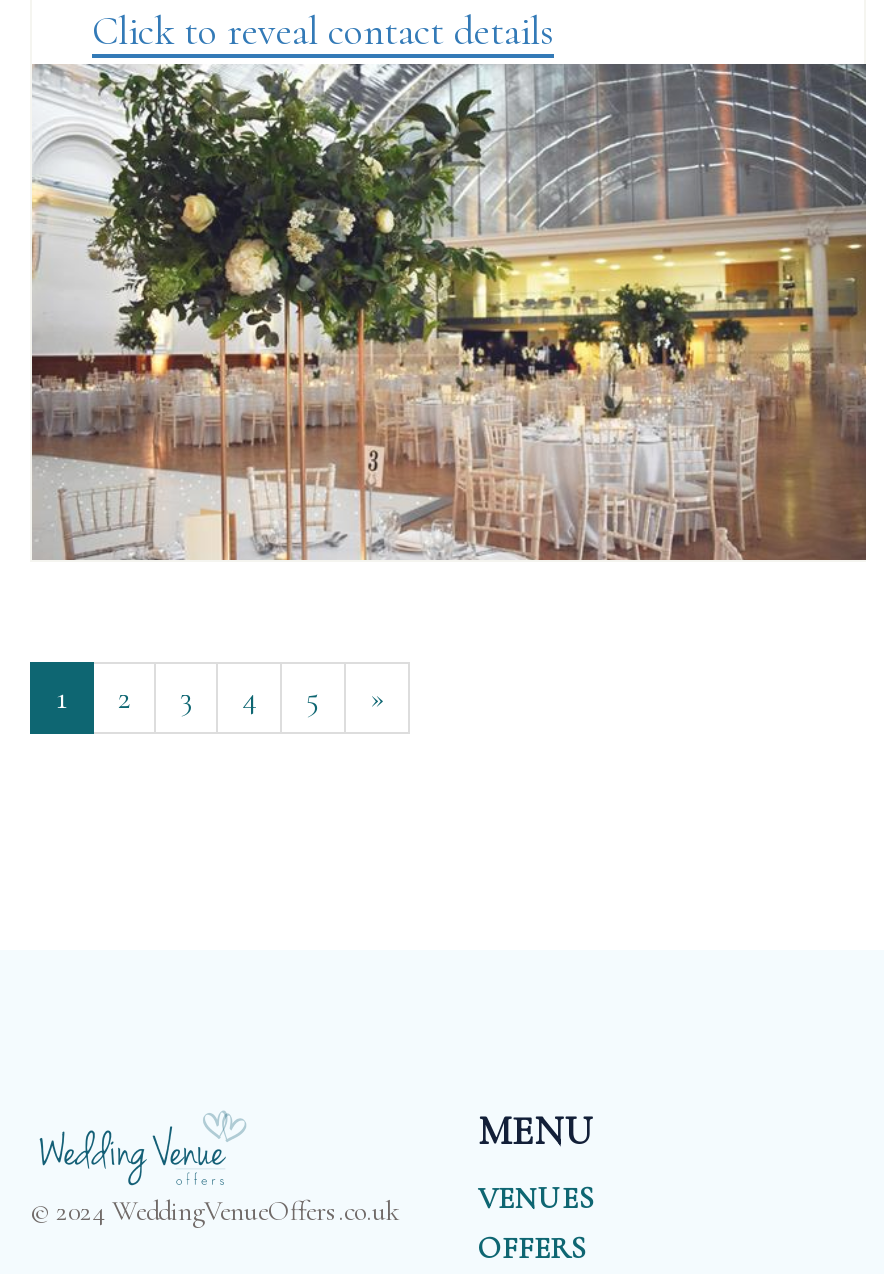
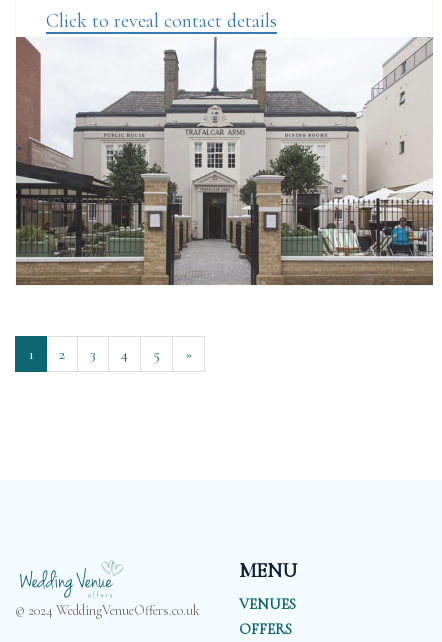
- [image]
+ [image]
